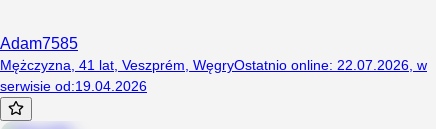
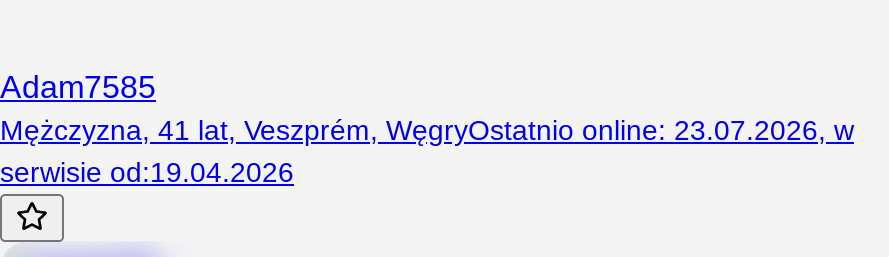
- Mężczyzna, 41 lat, Veszprém, WęgryOstatnio online: 22.07.2026, w
+ Mężczyzna, 41 lat, Veszprém, WęgryOstatnio online: 23.07.2026, w
